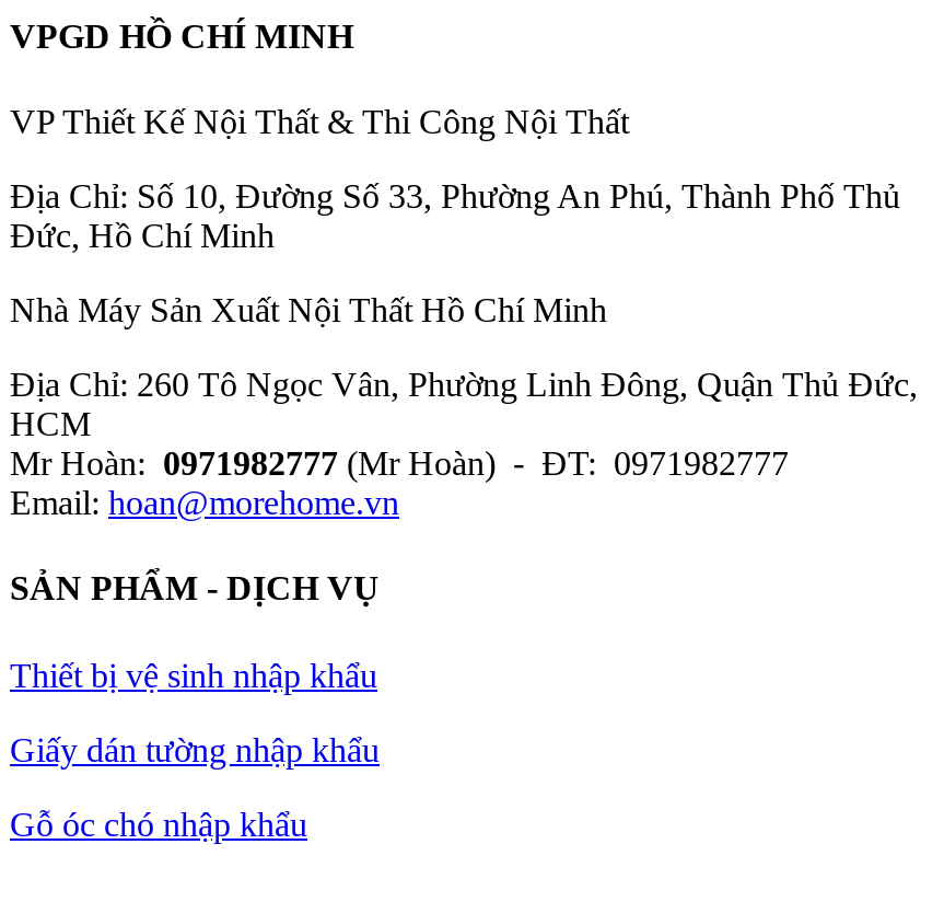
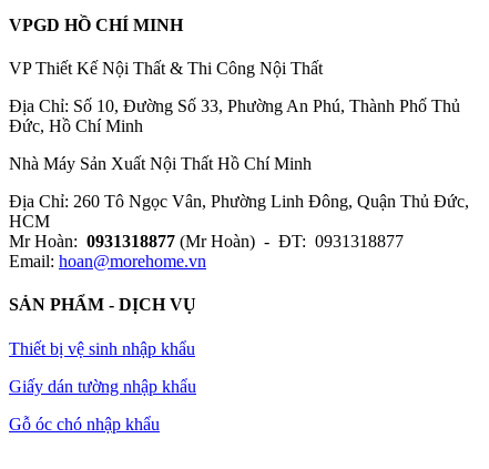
- Mr Hoàn: 0971982777 (Mr Hoàn) - ĐT: 0971982777
+ Mr Hoàn: 0931318877 (Mr Hoàn) - ĐT: 0931318877
